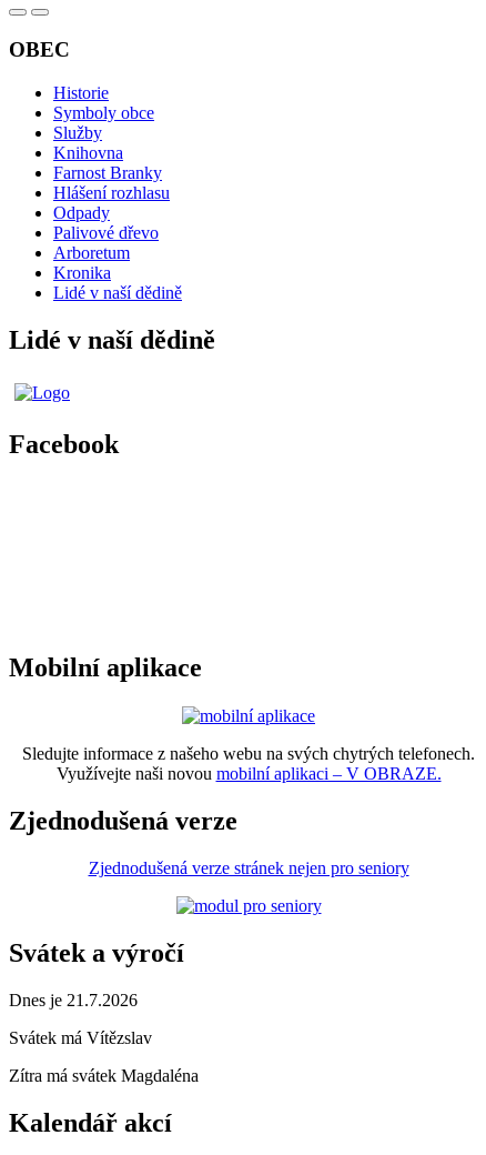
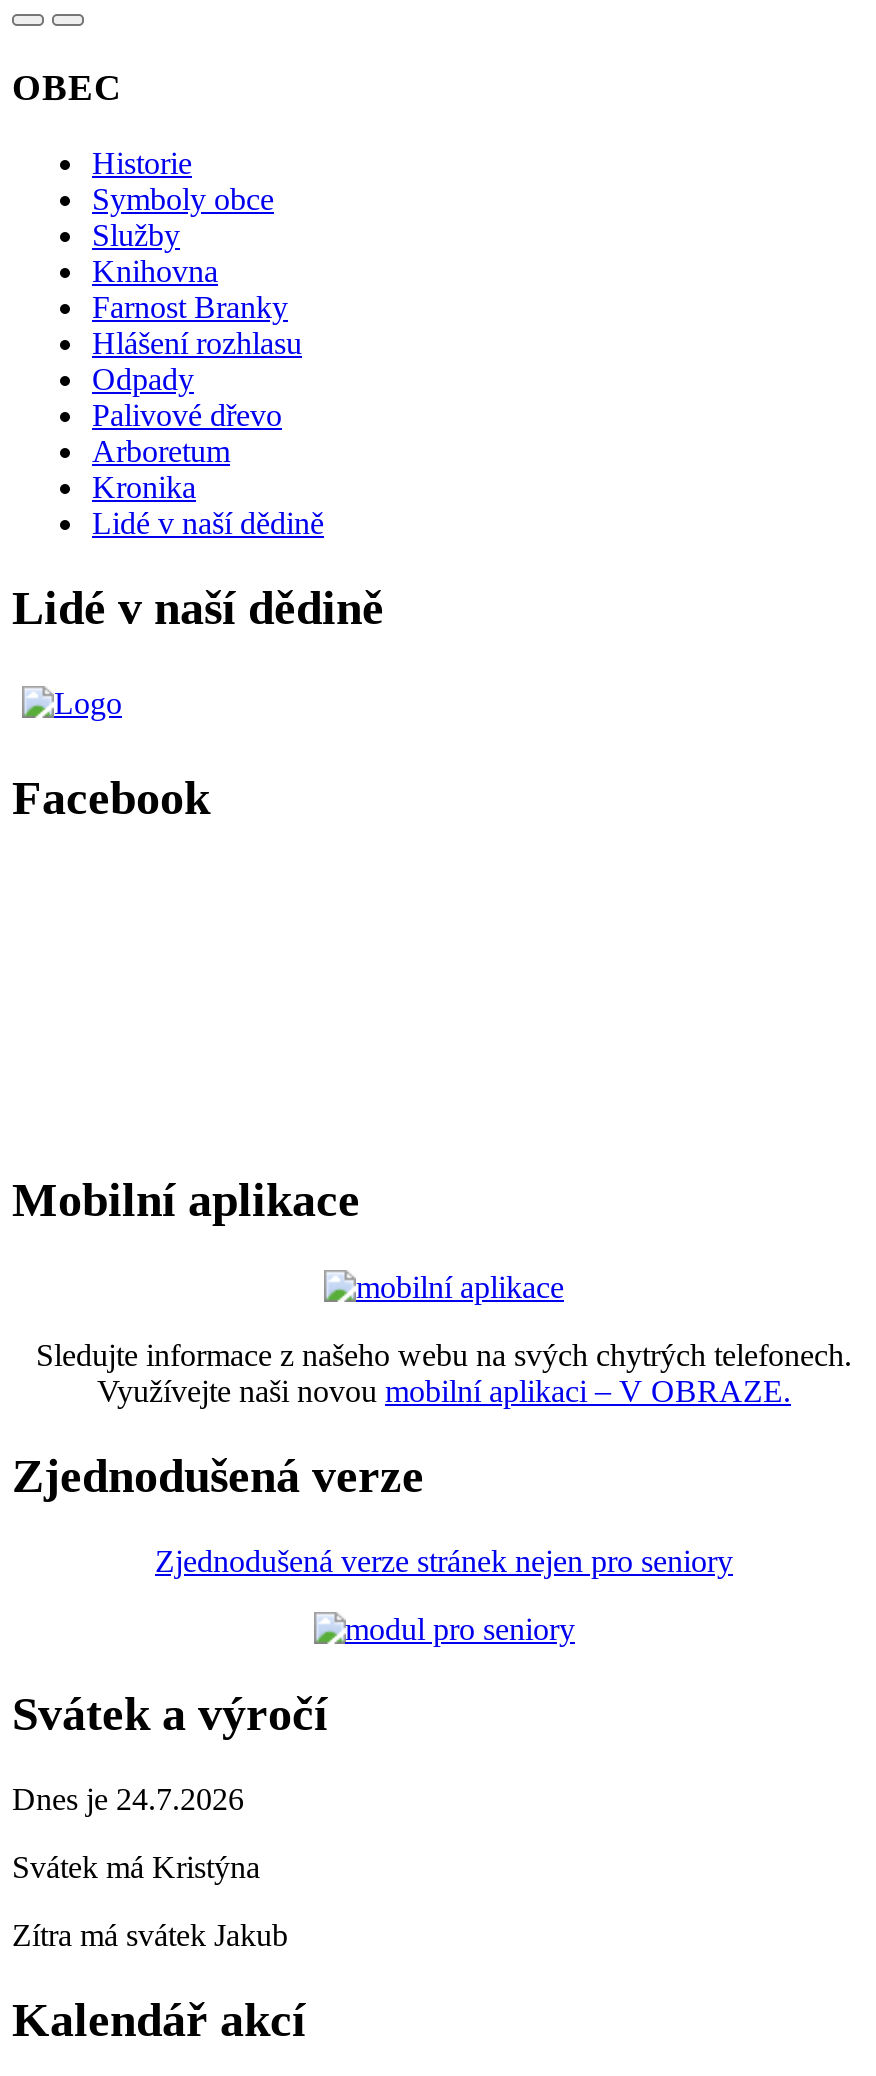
- Dnes je 21.7.2026
+ Dnes je 24.7.2026

- Svátek má Vítězslav
+ Svátek má Kristýna

- Zítra má svátek Magdaléna
+ Zítra má svátek Jakub
